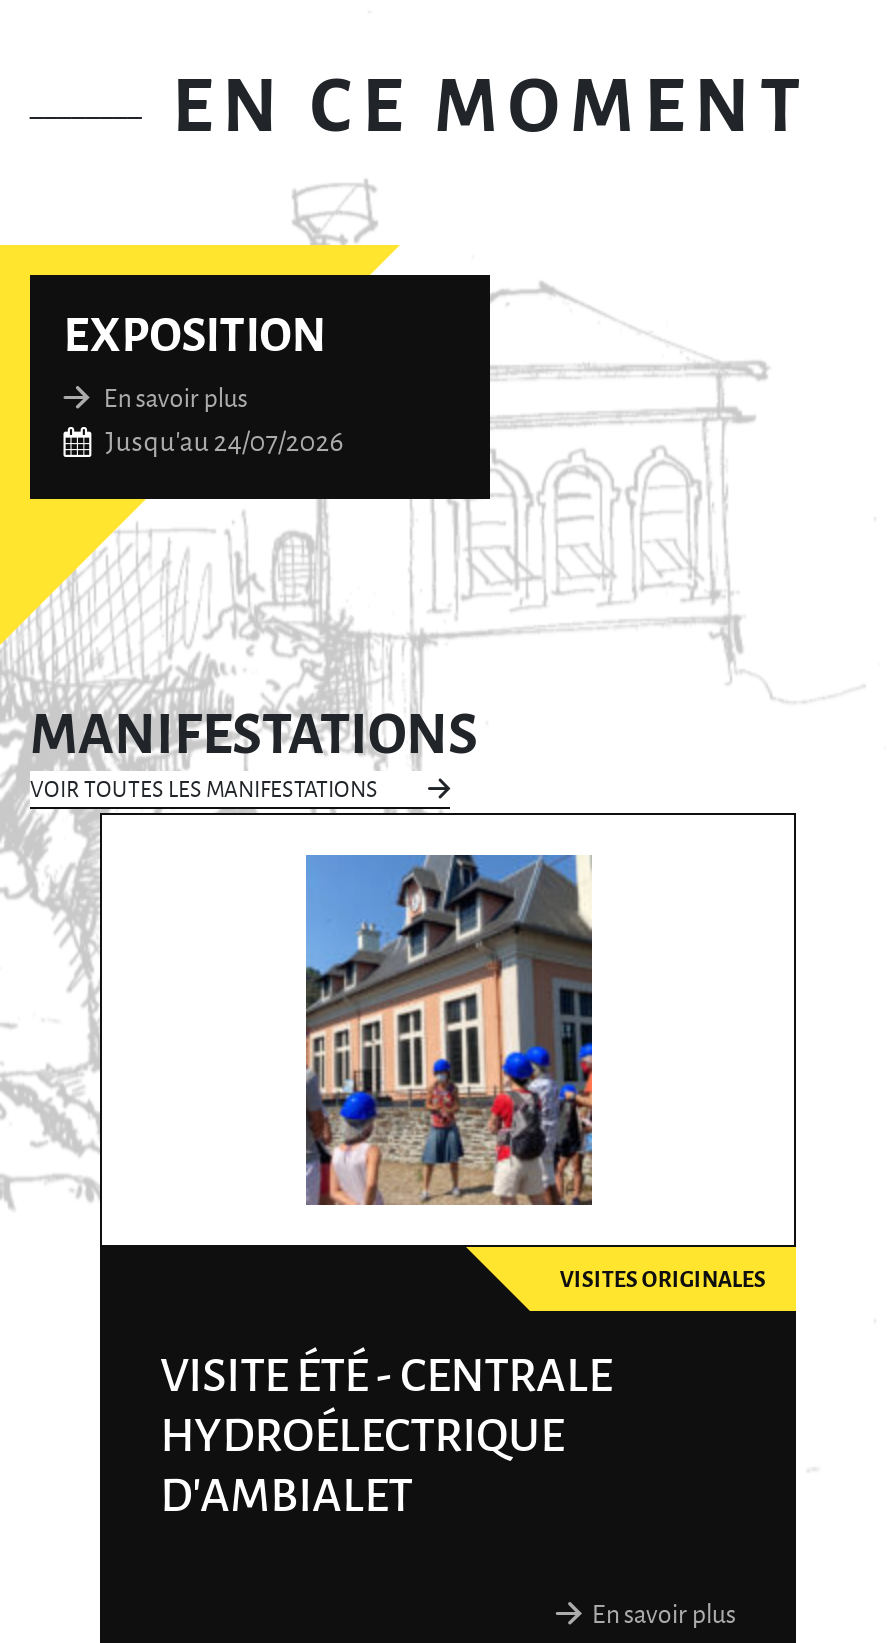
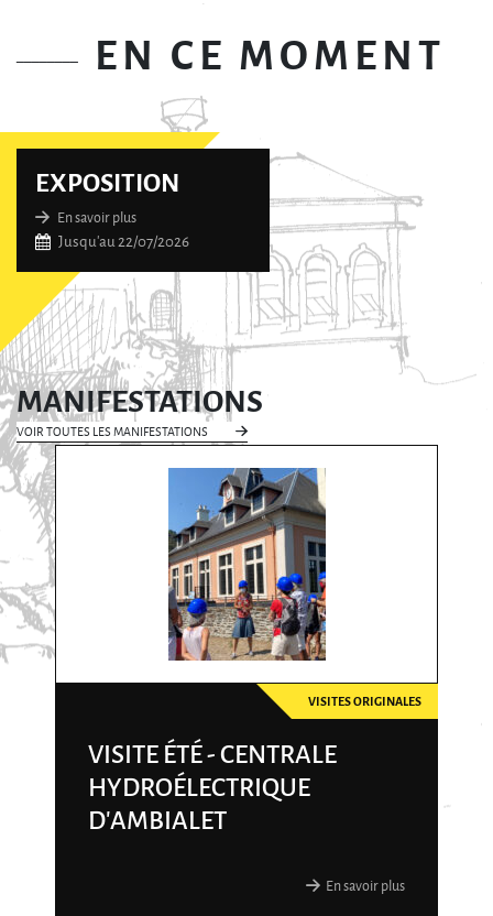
- Jusqu'au 24/07/2026
+ Jusqu'au 22/07/2026
